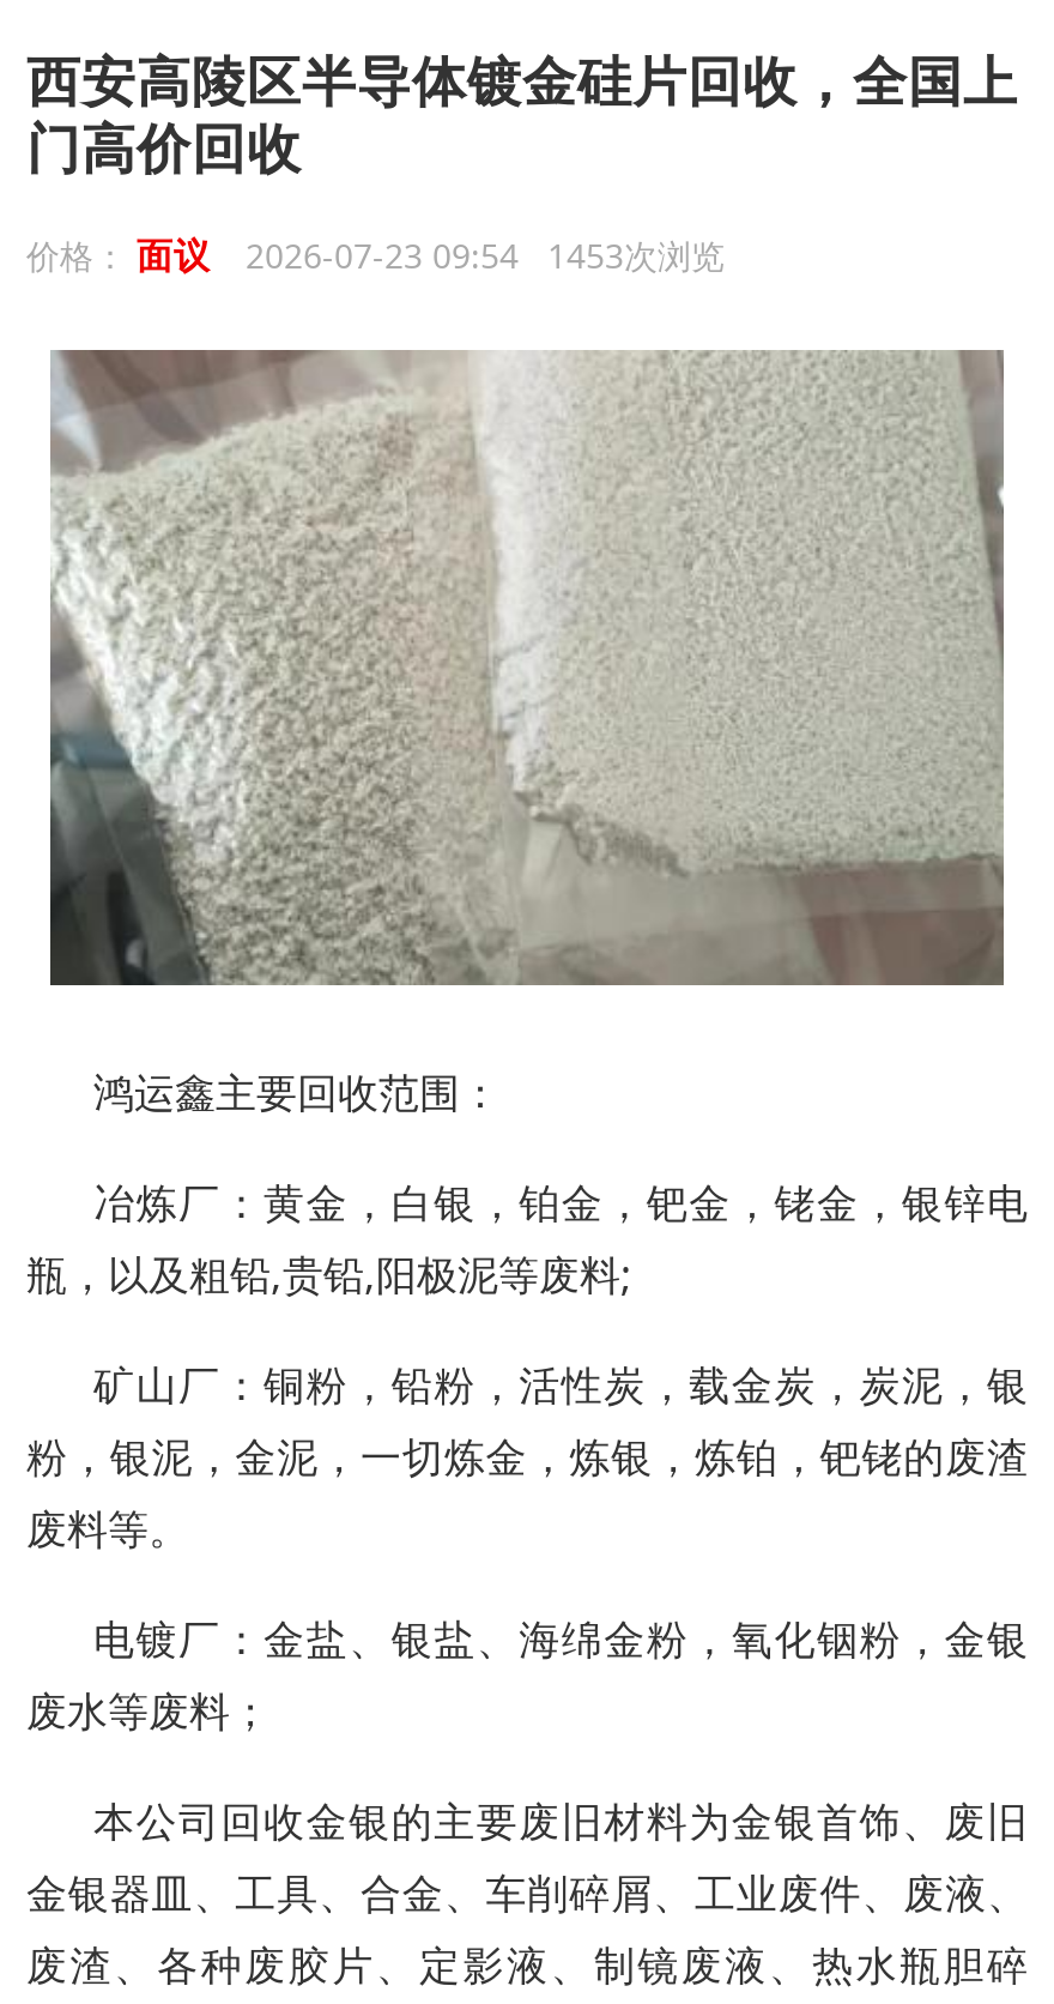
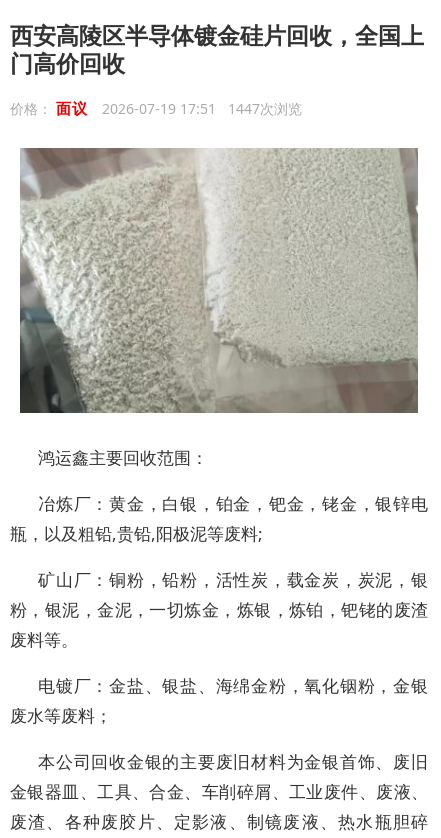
- 价格：面议 2026-07-23 09:54 1453次浏览
+ 价格：面议 2026-07-19 17:51 1447次浏览
